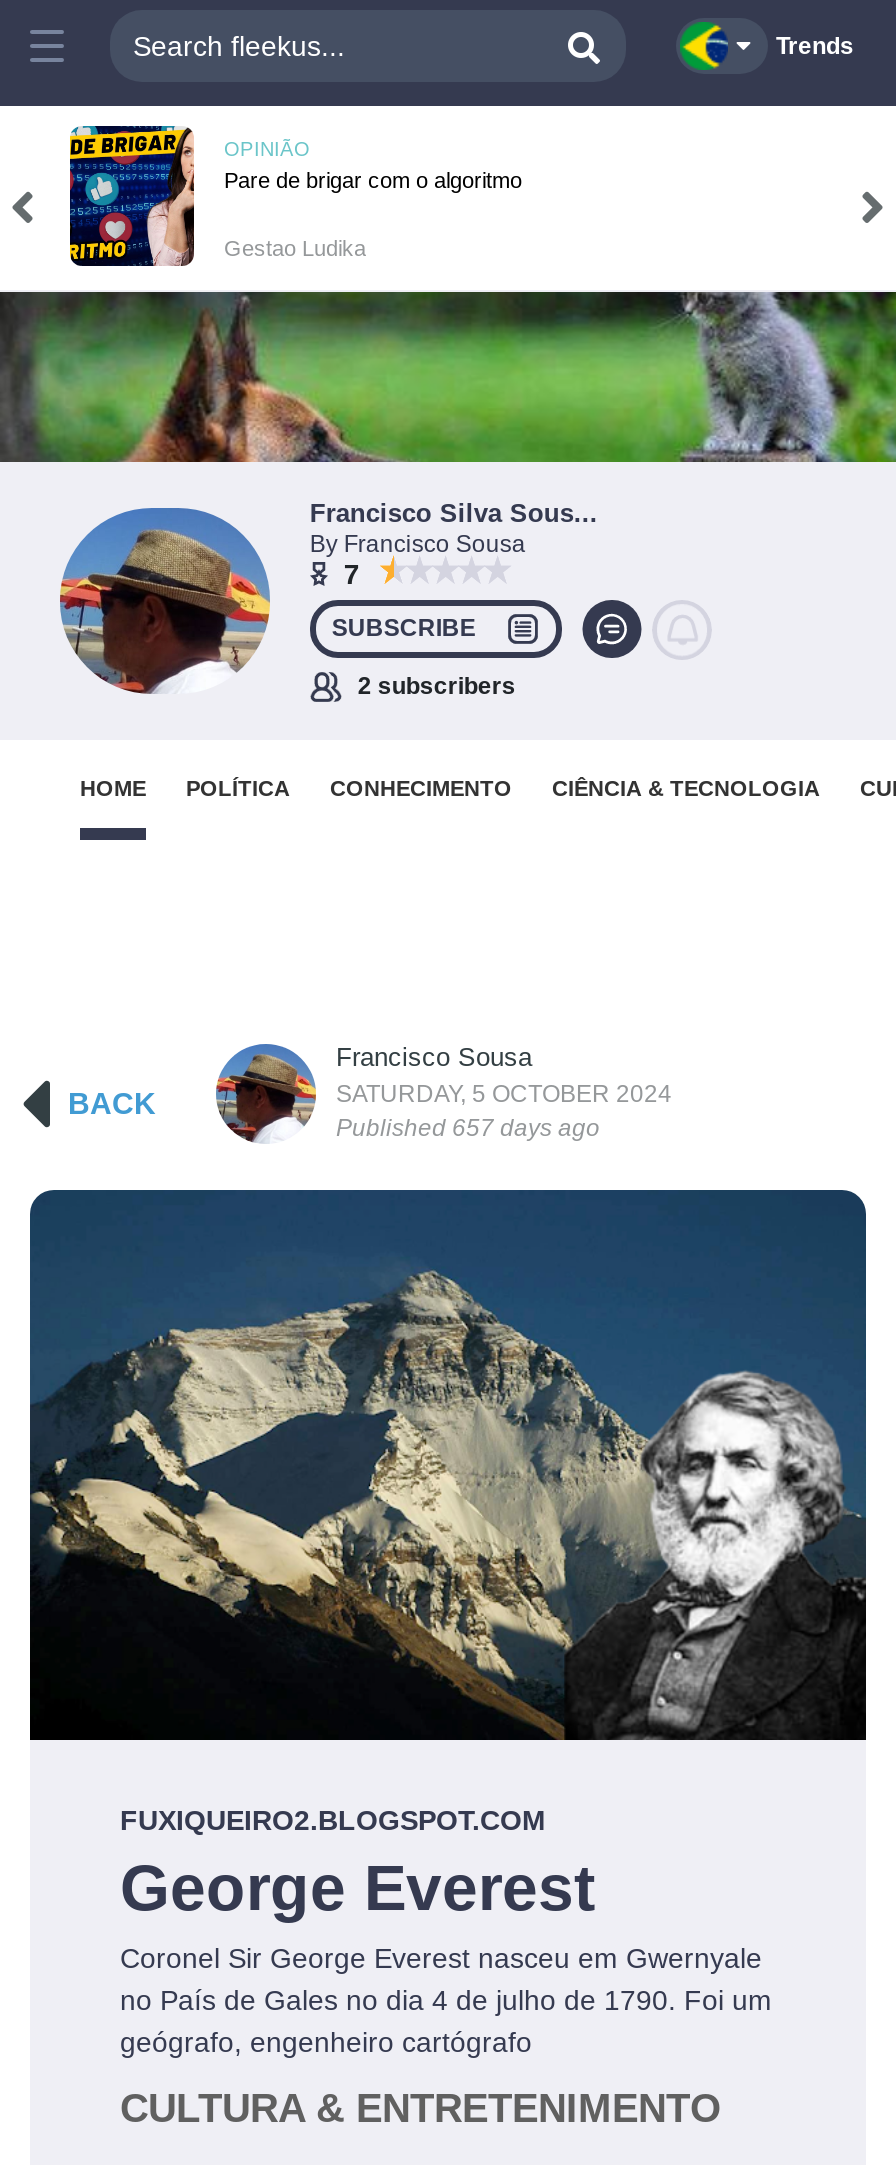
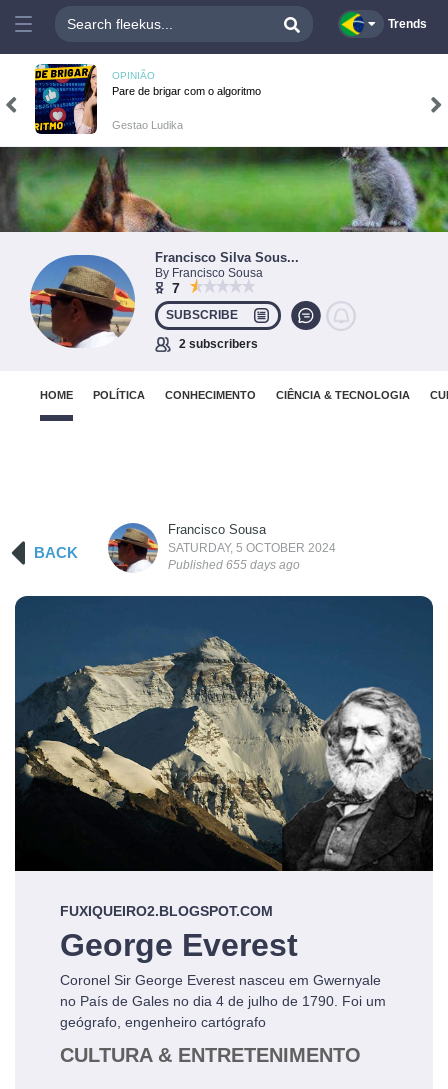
- Published 657 days ago
+ Published 655 days ago
